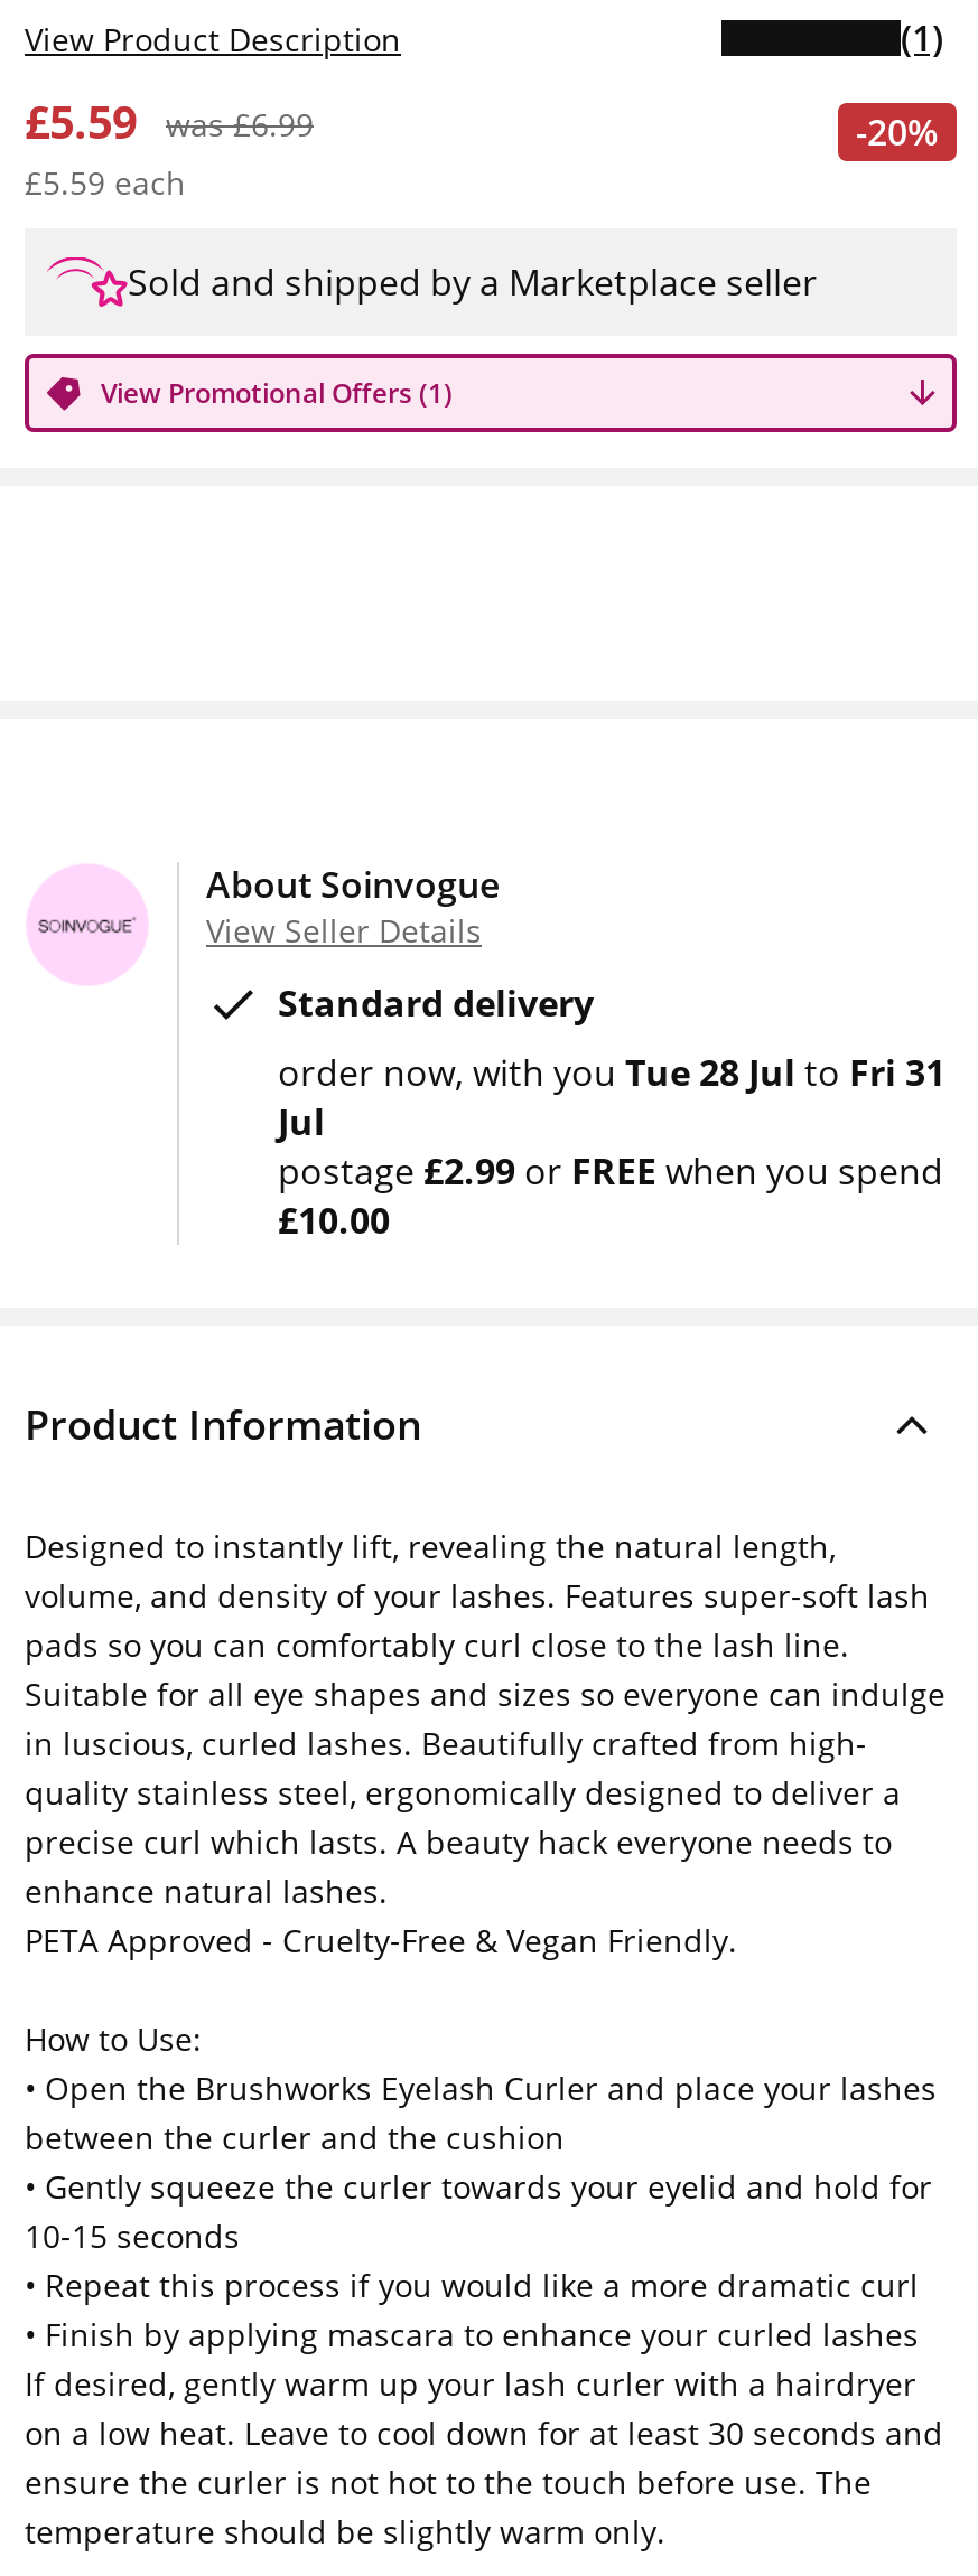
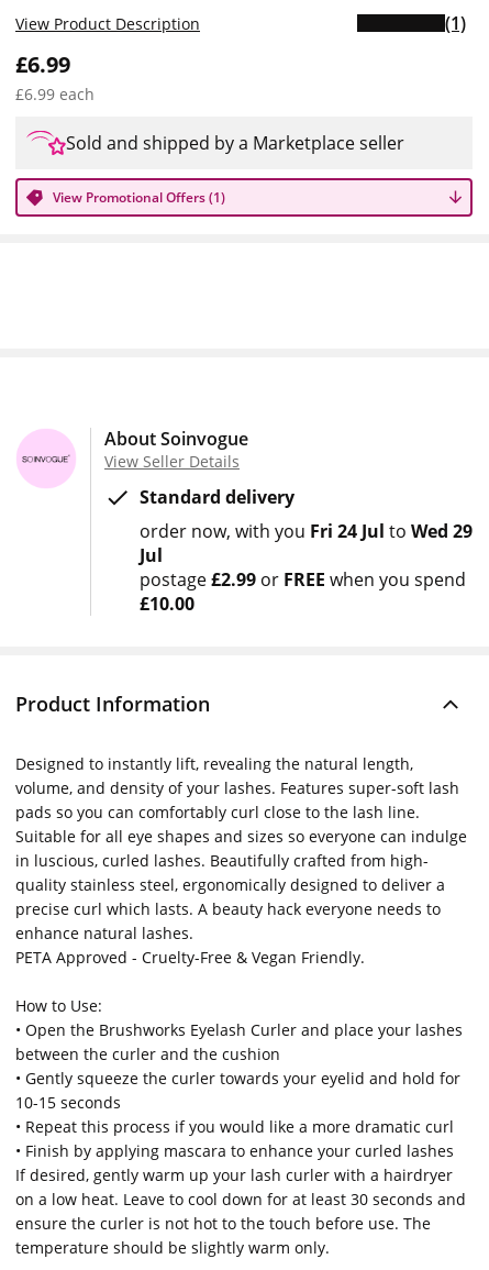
- -20%
- £5.59
- was £6.99
- £5.59 each
+ £6.99
+ £6.99 each

- order now with you Tue 28 Jul to Fri 31
+ order now with you Fri 24 Jul to Wed 29
